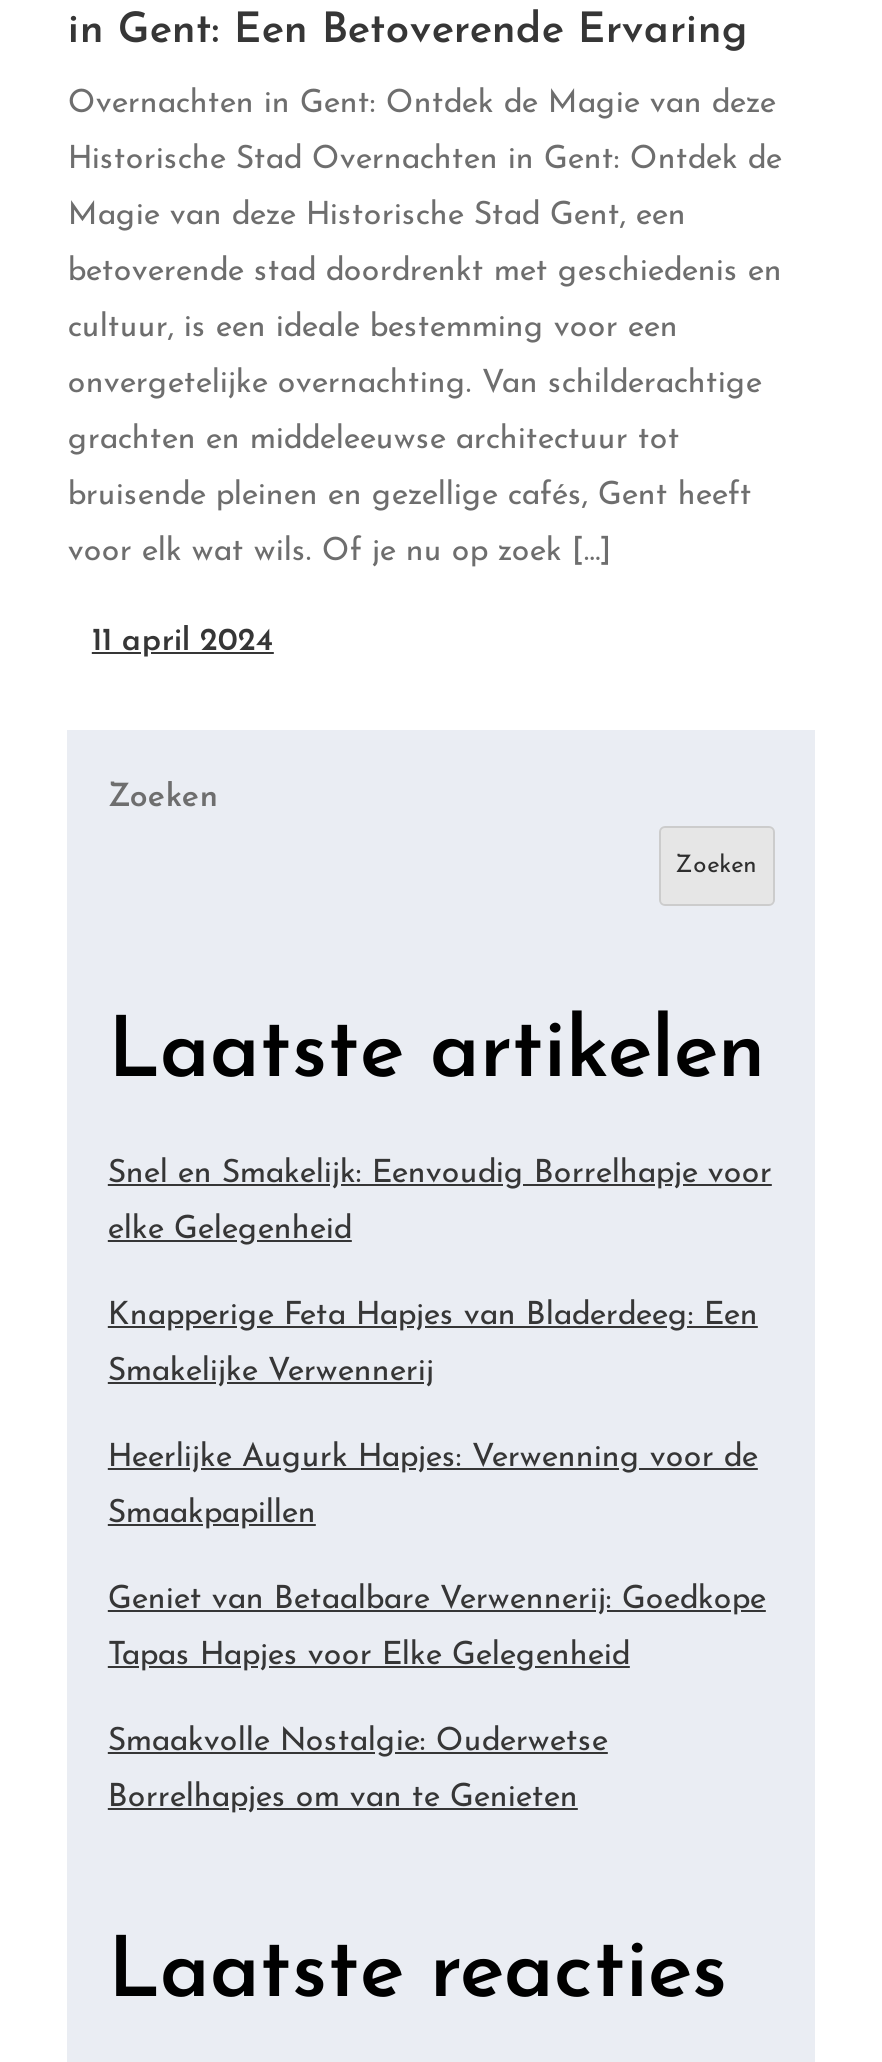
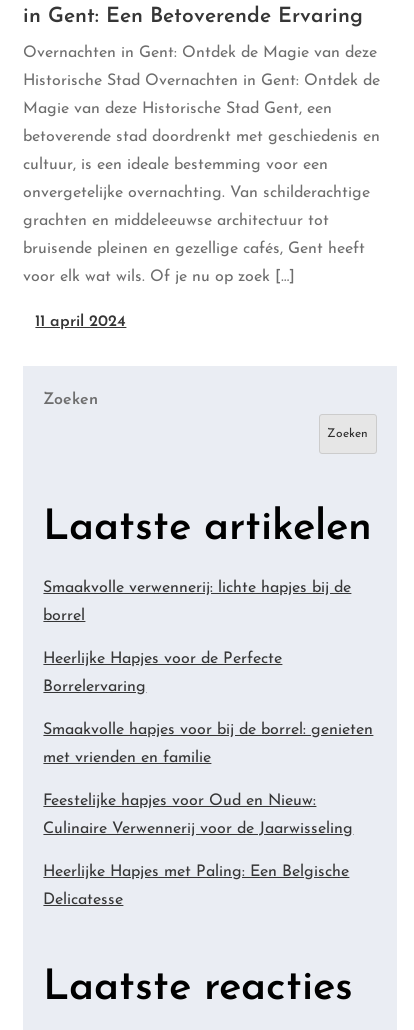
- Snel en Smakelijk: Eenvoudig Borrelhapje voor
+ Smaakvolle verwennerij: lichte hapjes bij de

- elke Gelegenheid
+ borrel

- Knapperige Feta Hapjes van Bladerdeeg: Een
+ Heerlijke Hapjes voor de Perfecte

- Smakelijke Verwennerij
+ Borrelervaring

- Heerlijke Augurk Hapjes: Verwenning voor de
+ Smaakvolle hapjes voor bij de borrel: genieten

- Smaakpapillen
+ met vrienden en familie

- Geniet van Betaalbare Verwennerij: Goedkope
+ Feestelijke hapjes voor Oud en Nieuw:

- Tapas Hapjes voor Elke Gelegenheid
+ Culinaire Verwennerij voor de Jaarwisseling

- Smaakvolle Nostalgie: Ouderwetse
+ Heerlijke Hapjes met Paling: Een Belgische

- Borrelhapjes om van te Genieten
+ Delicatesse
